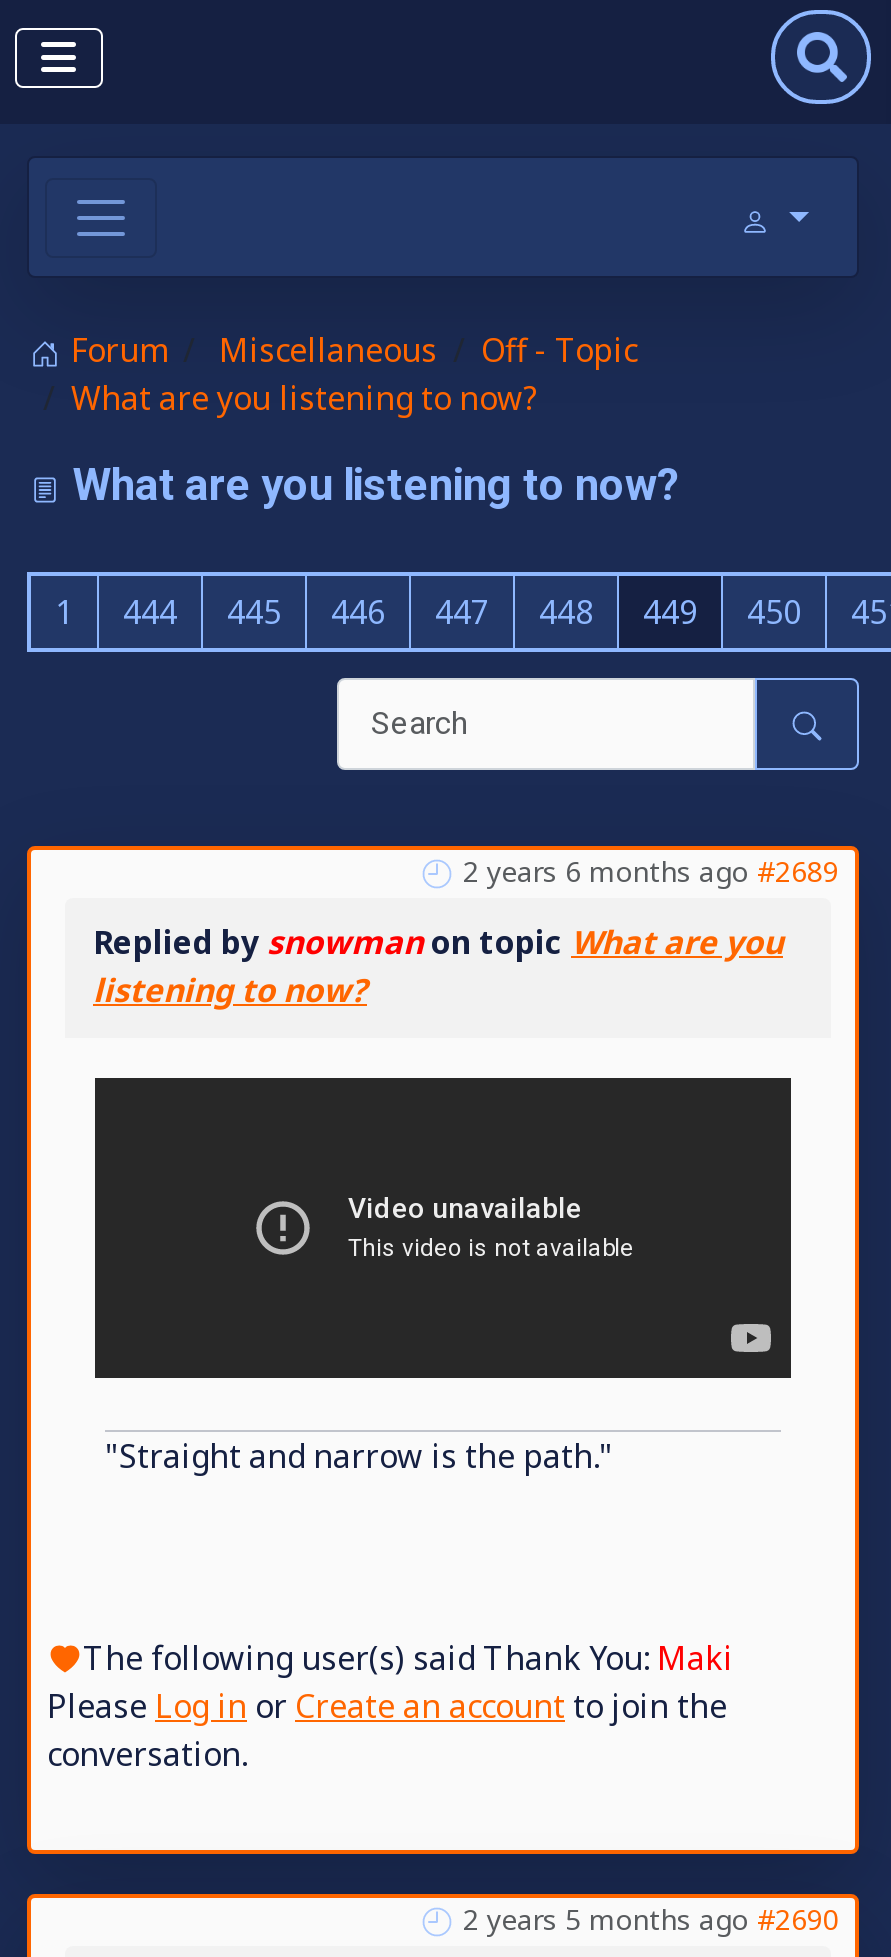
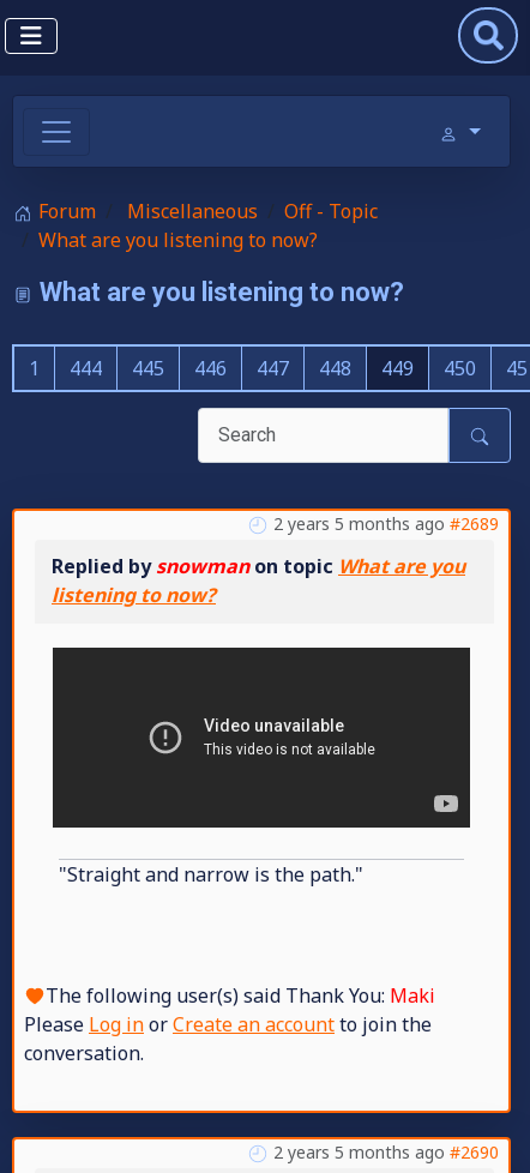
- 2 years 6 months ago #2689
+ 2 years 5 months ago #2689
